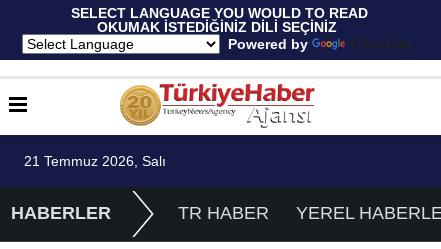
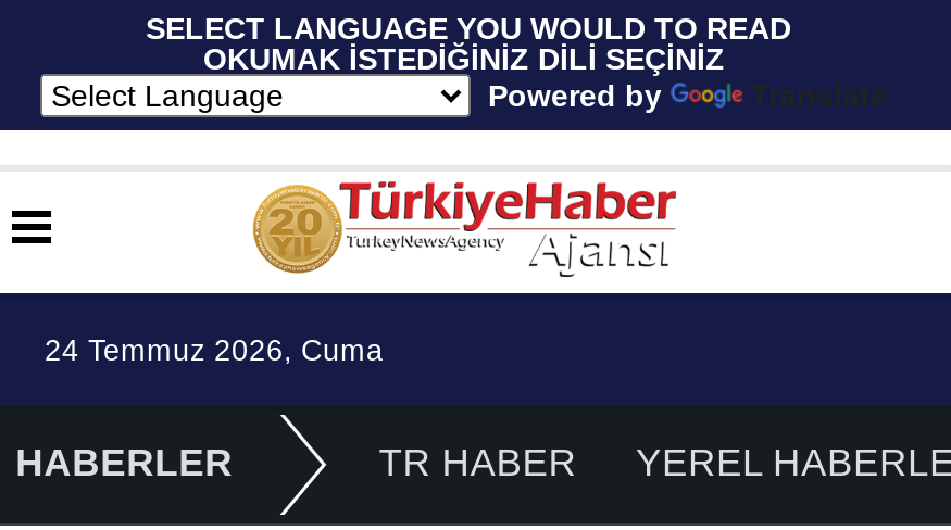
- 21 Temmuz 2026, Salı
+ 24 Temmuz 2026, Cuma
